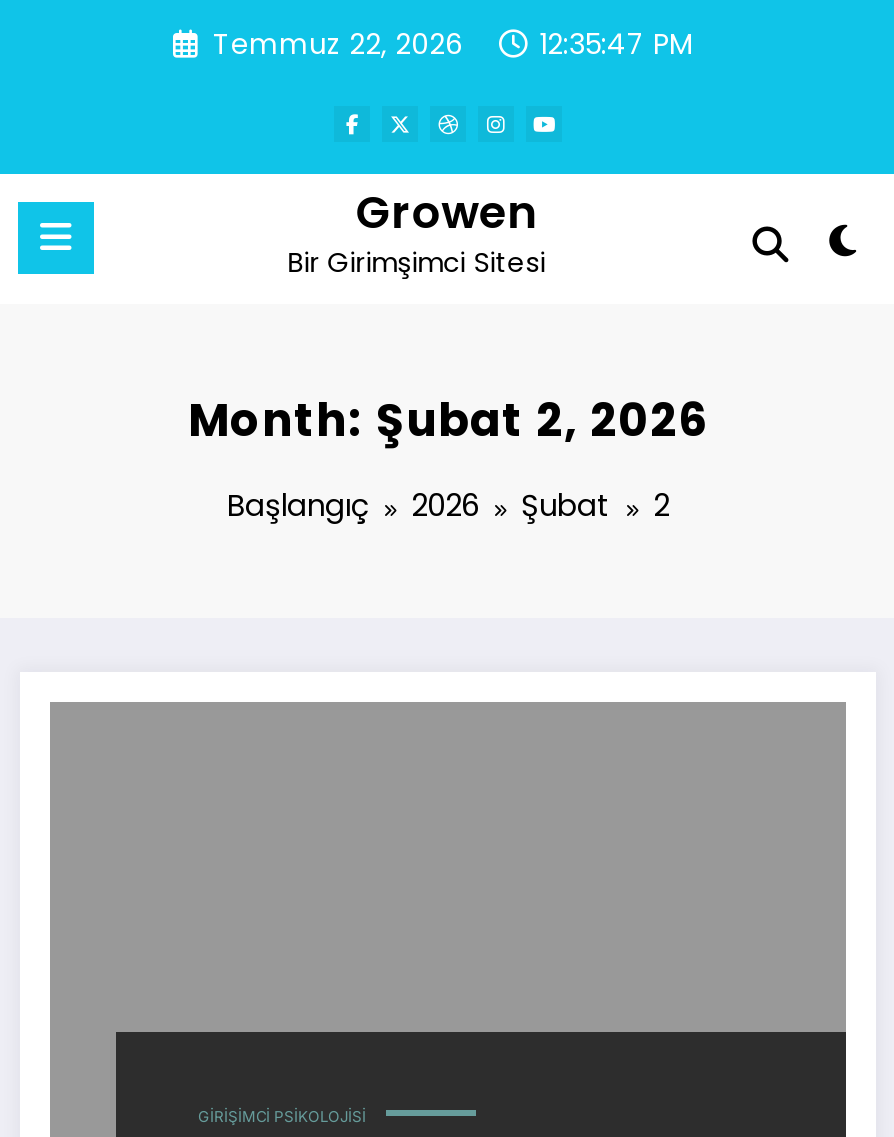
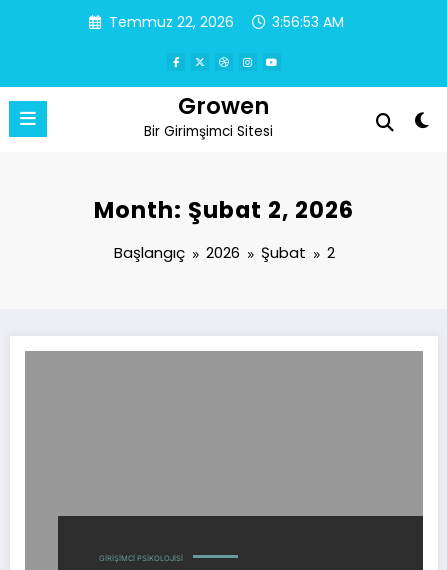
- Temmuz 22, 2026 12:35:47 PM
+ Temmuz 22, 2026 3:56:53 AM
